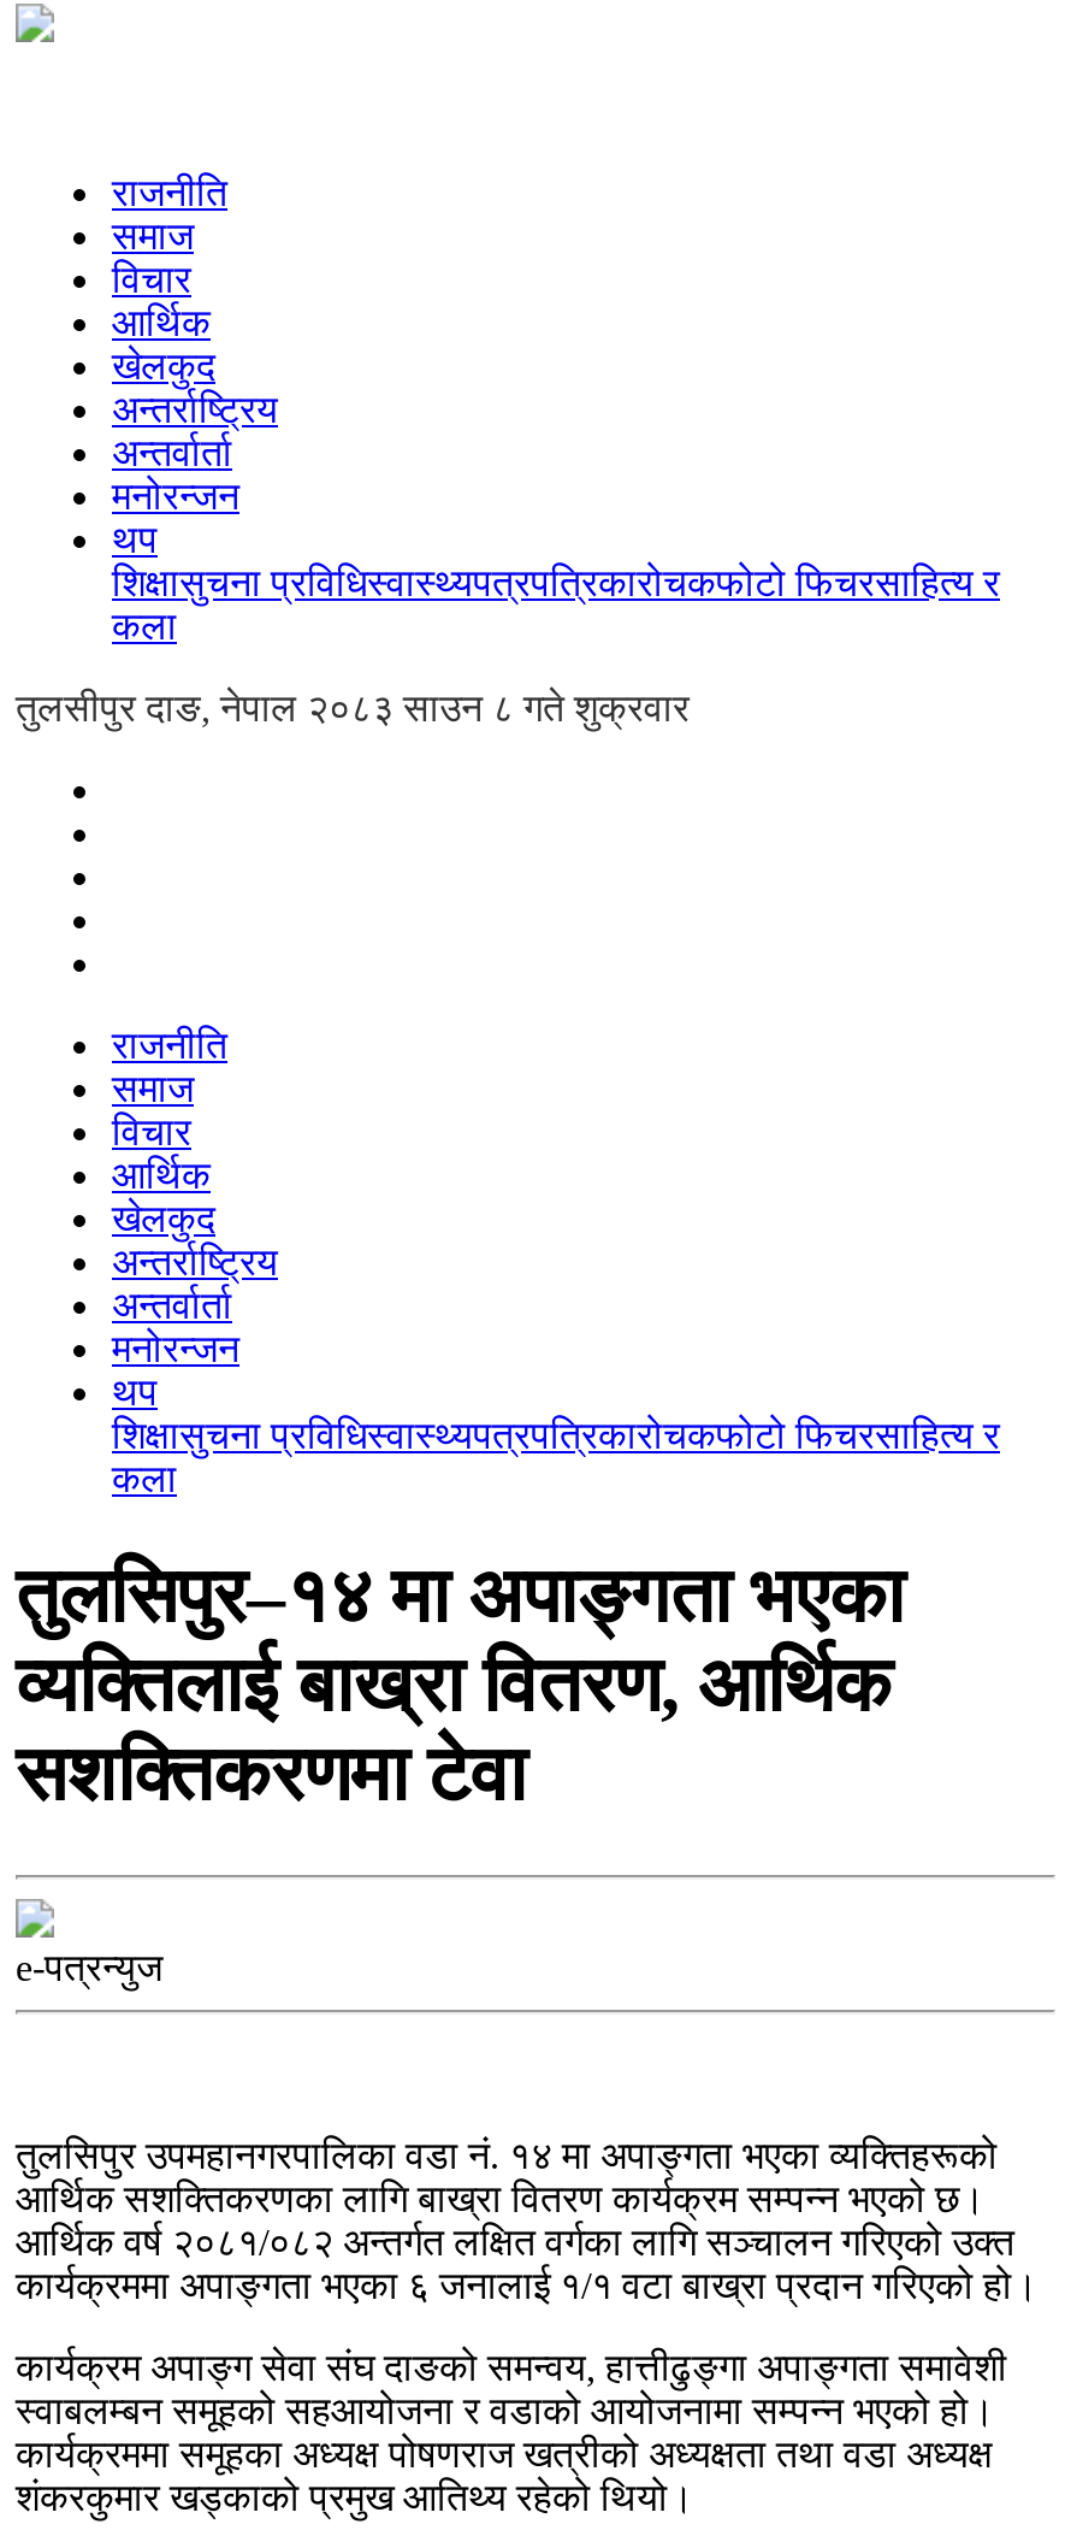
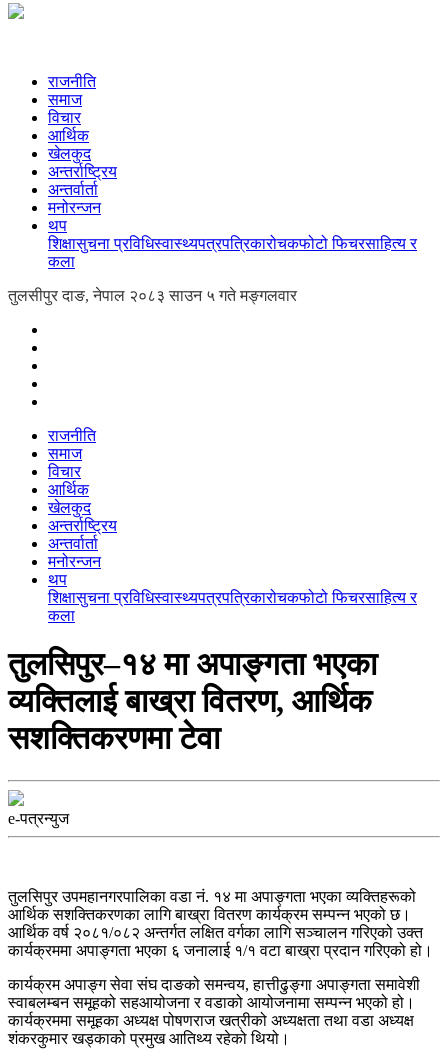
- तुलसीपुर दाङ, नेपाल २०८३ साउन ८ गते शुक्रवार
+ तुलसीपुर दाङ, नेपाल २०८३ साउन ५ गते मङ्गलवार
